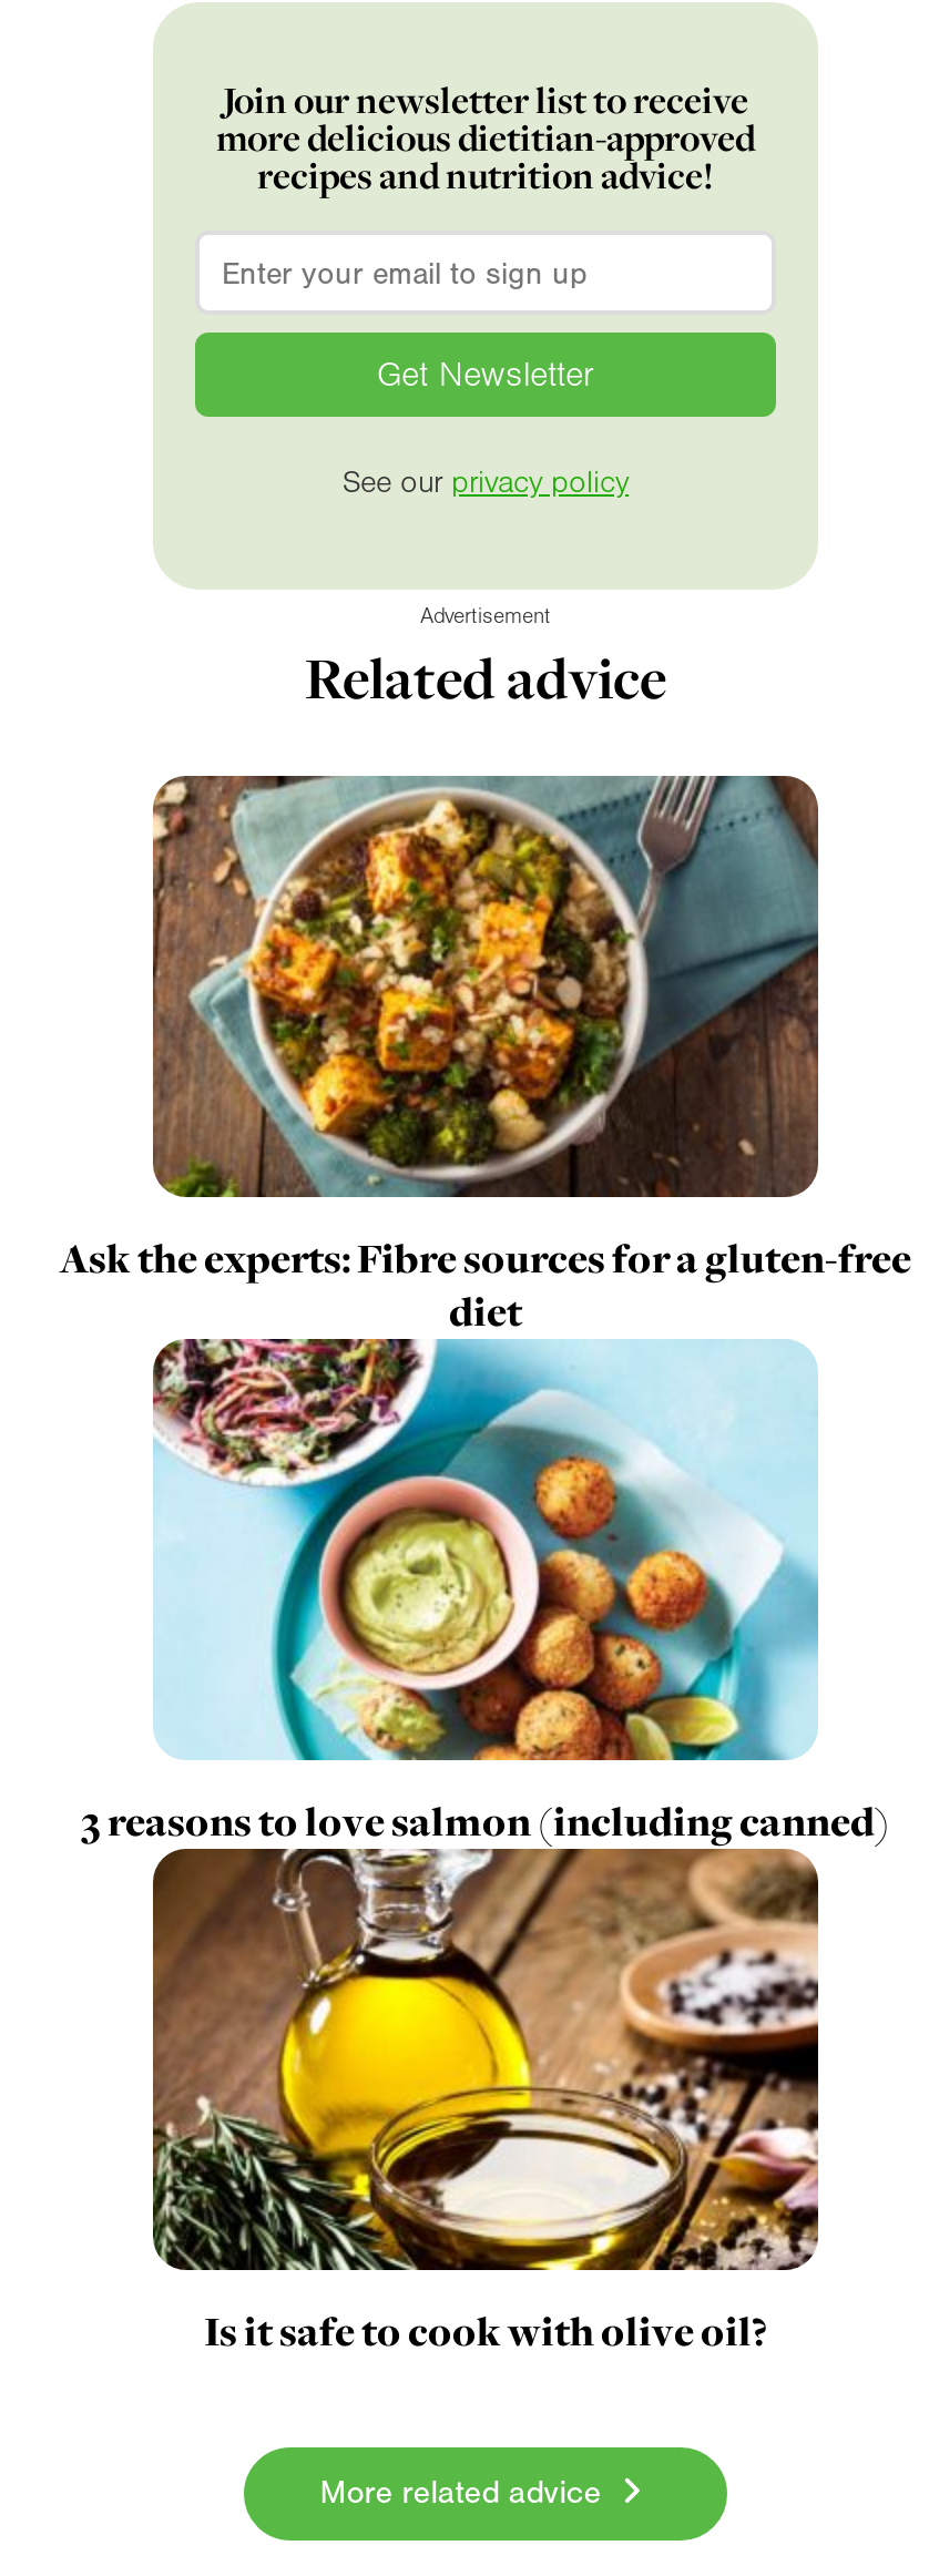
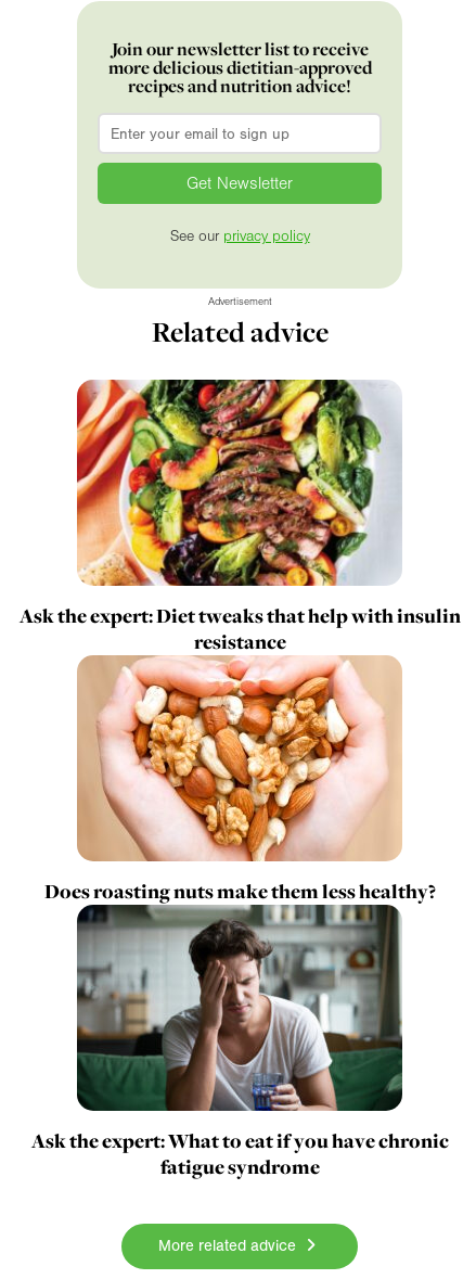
- [image]
- Ask the experts: Fibre sources for a gluten-free
- diet
+ [image]
+ Ask the expert: Diet tweaks that help with insulin
+ resistance

- [image]
- 3 reasons to love salmon (including canned)
+ [image]
+ Does roasting nuts make them less healthy?

- [image]
- Is it safe to cook with olive oil?
+ [image]
+ Ask the expert: What to eat if you have chronic
+ fatigue syndrome
